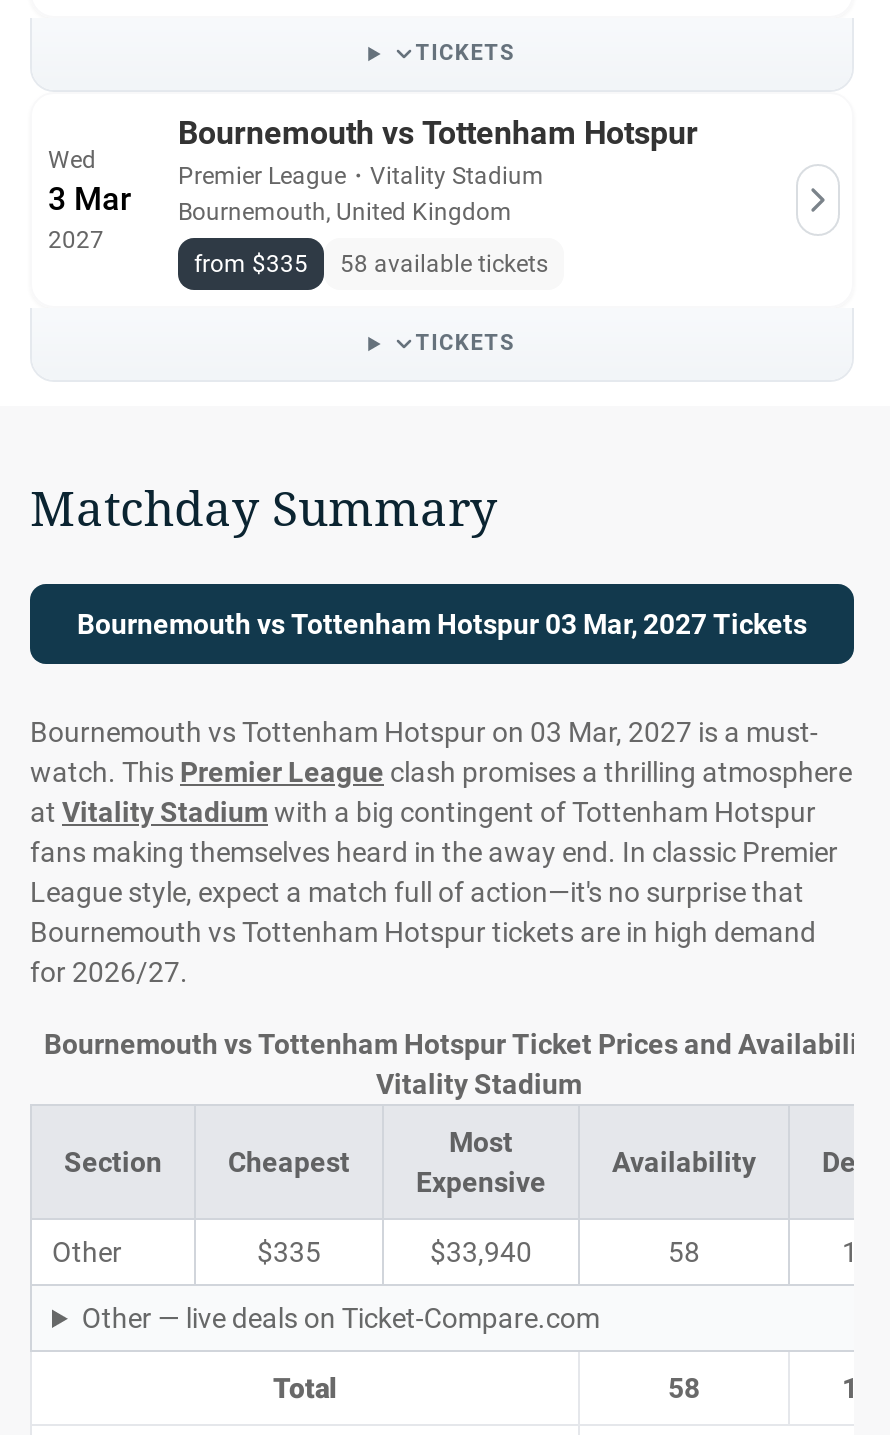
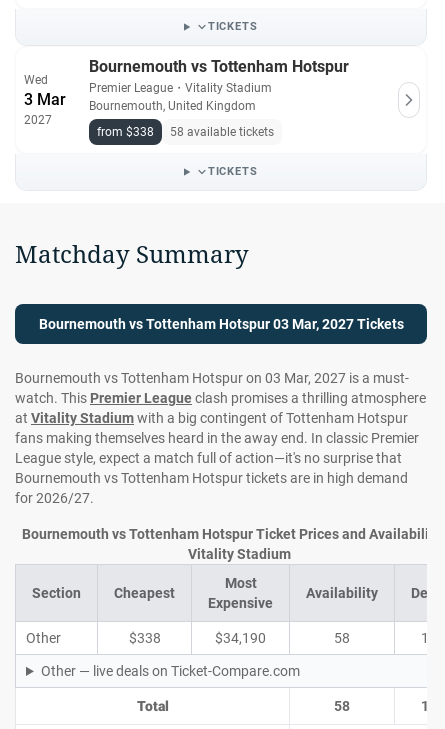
- from $335 58 available tickets
+ from $338 58 available tickets

- $335
+ $338

- $33,940
+ $34,190
